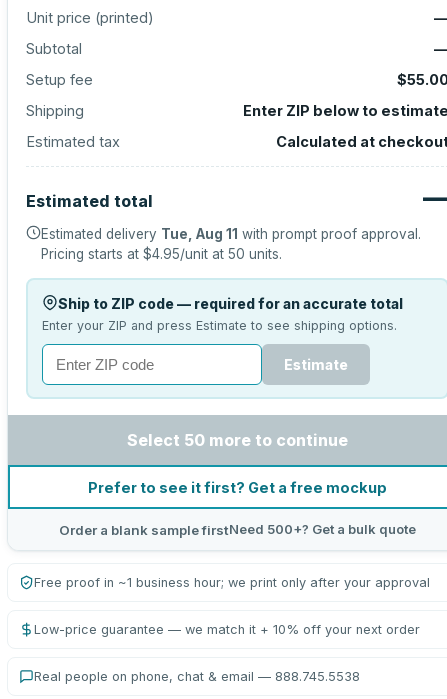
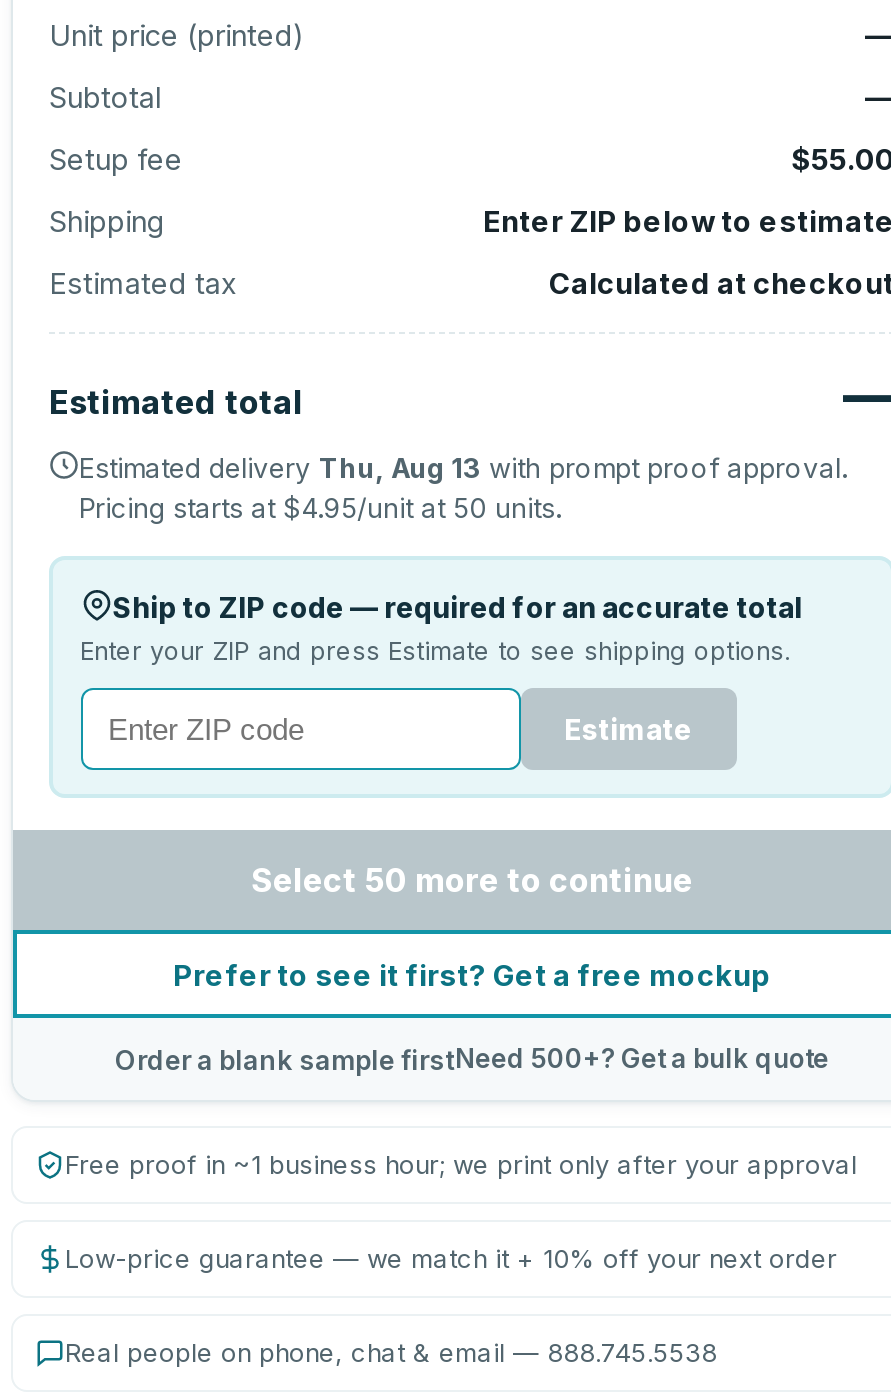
- Estimated delivery Tue, Aug 11 with prompt proof approval.
+ Estimated delivery Thu, Aug 13 with prompt proof approval.
